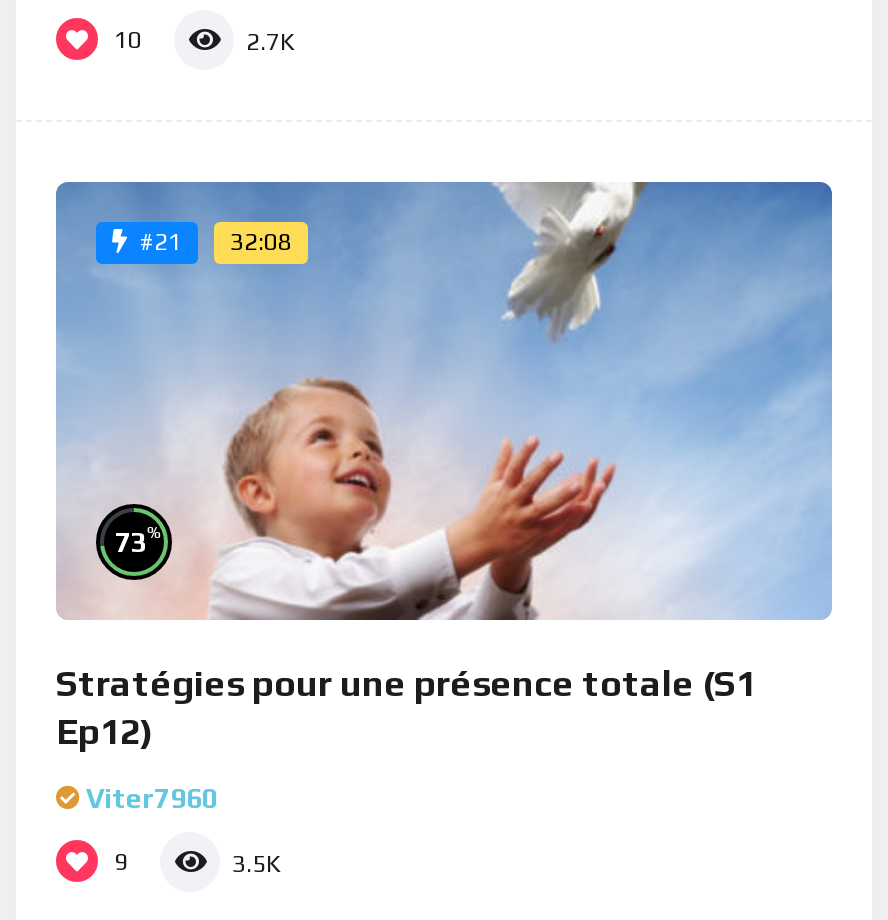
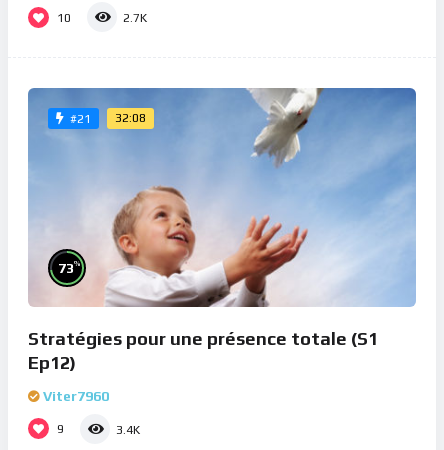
- 3.5K
+ 3.4K
